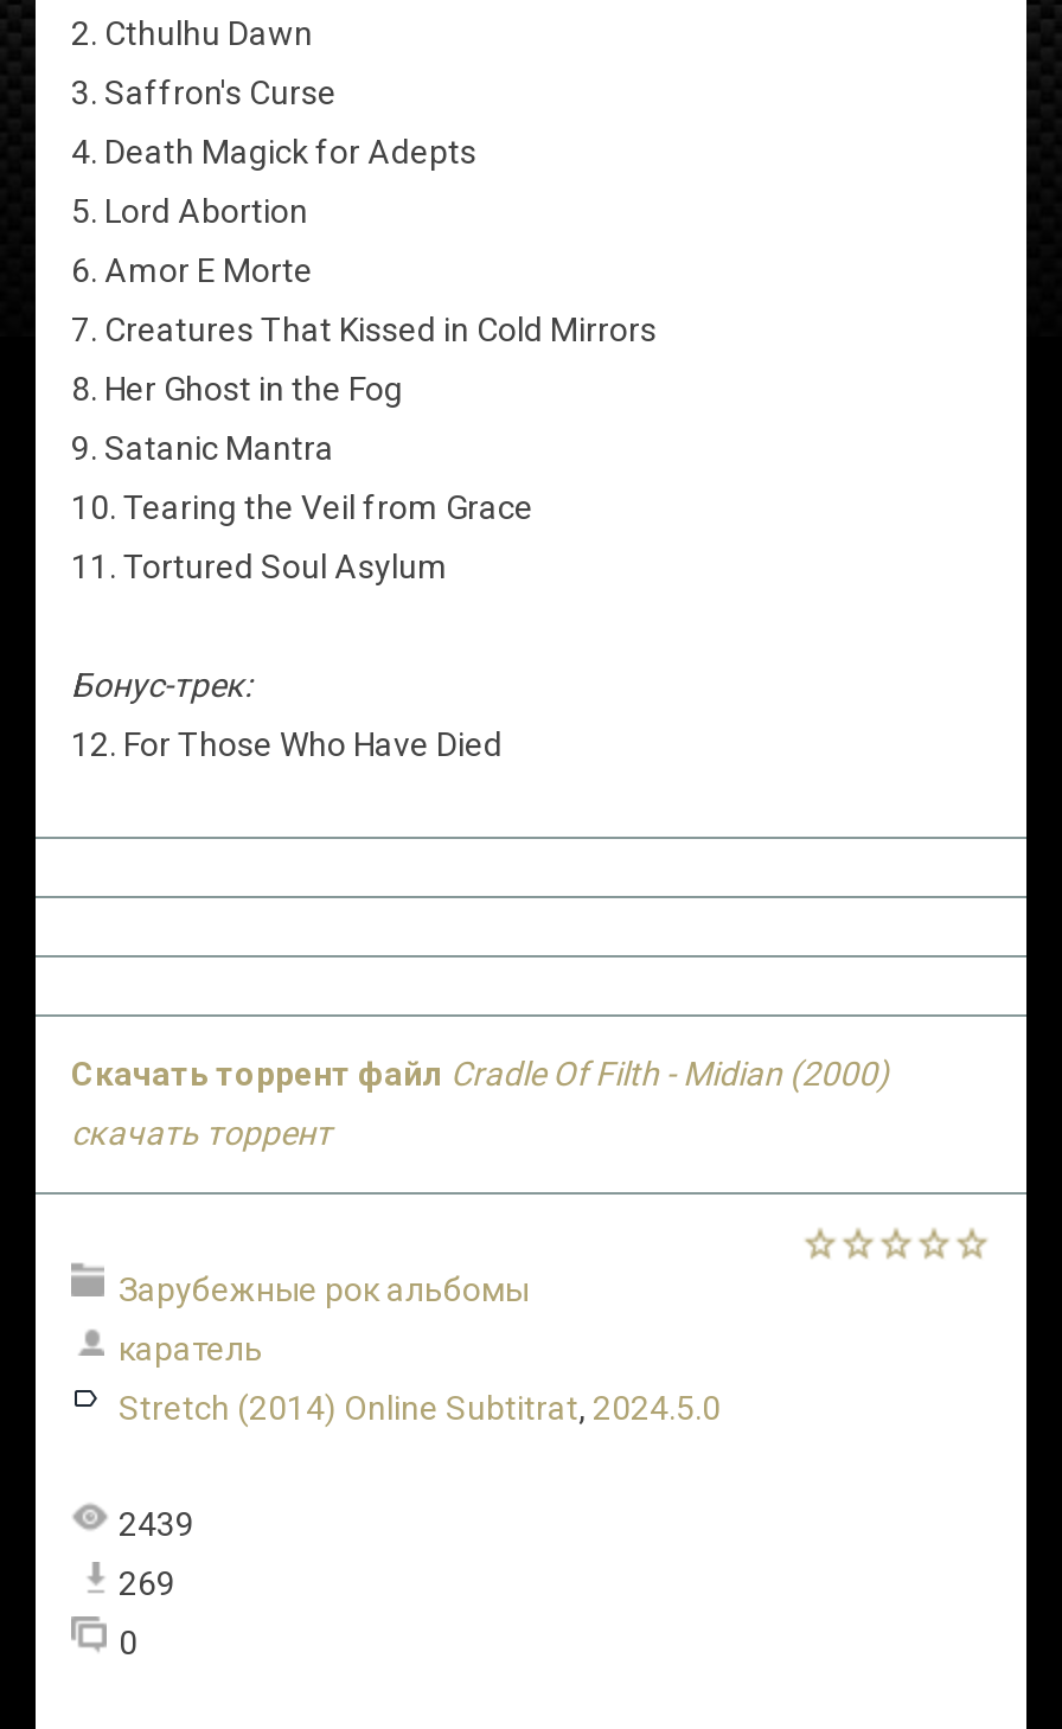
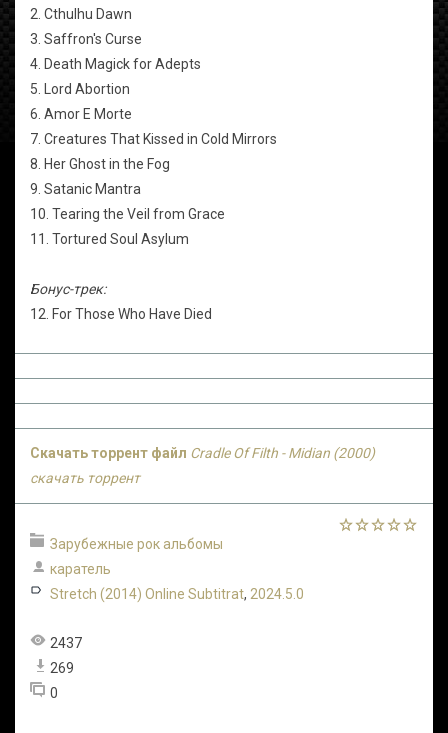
- 2439
+ 2437
